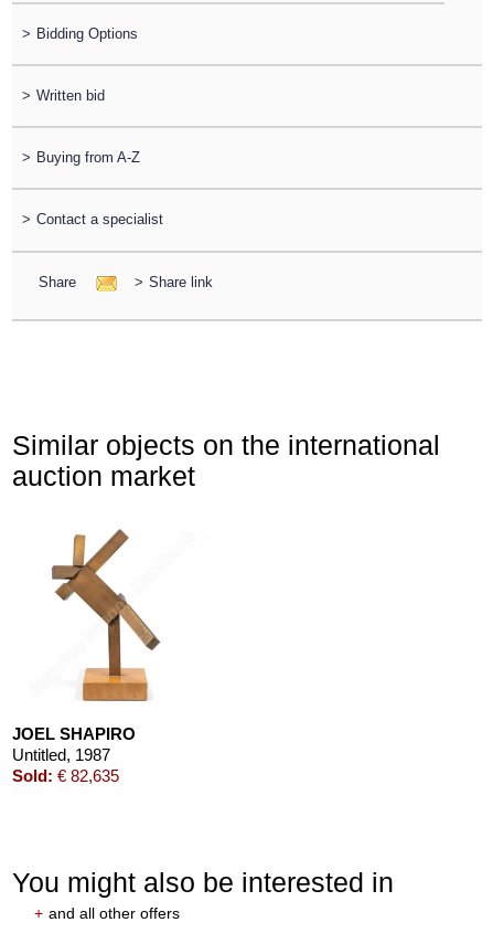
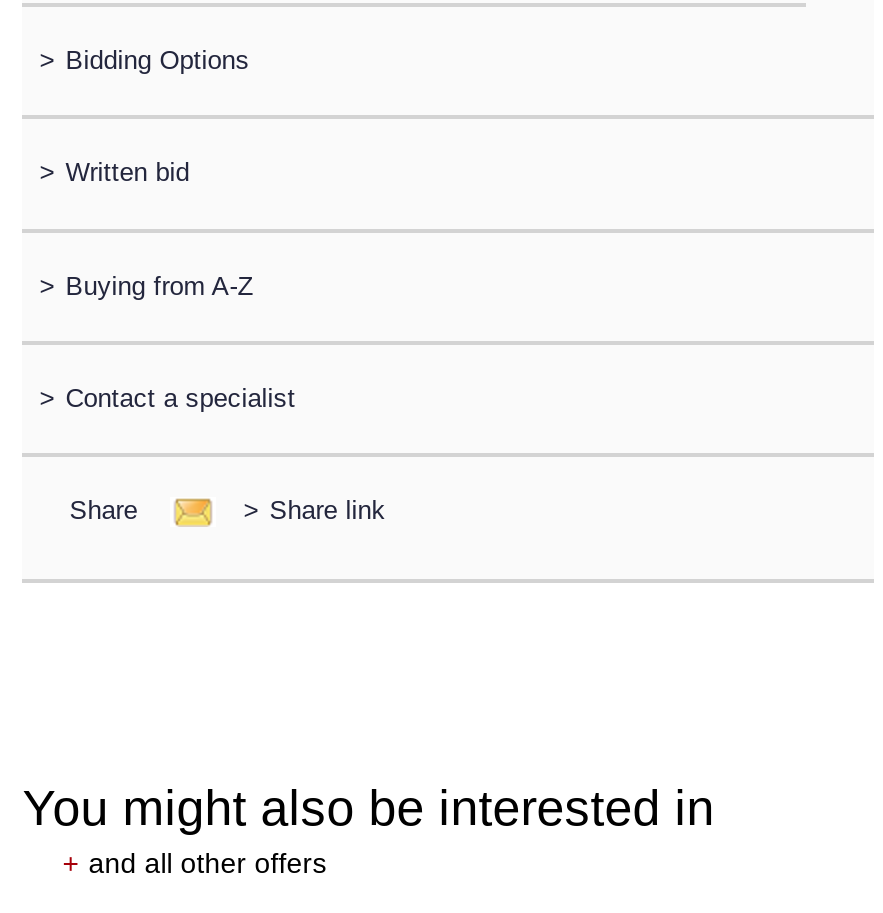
- Similar objects on the international
- auction market

- [image]
- JOEL SHAPIRO
- Untitled, 1987
- Sold: € 82,635
